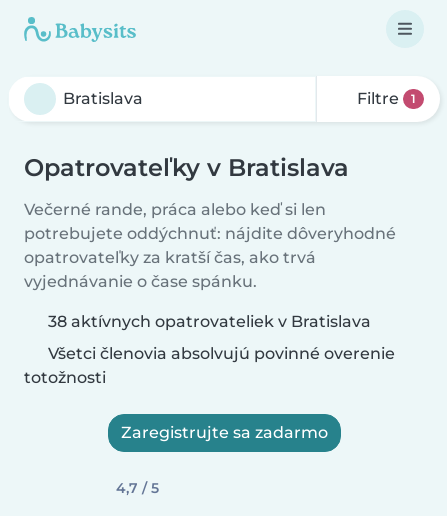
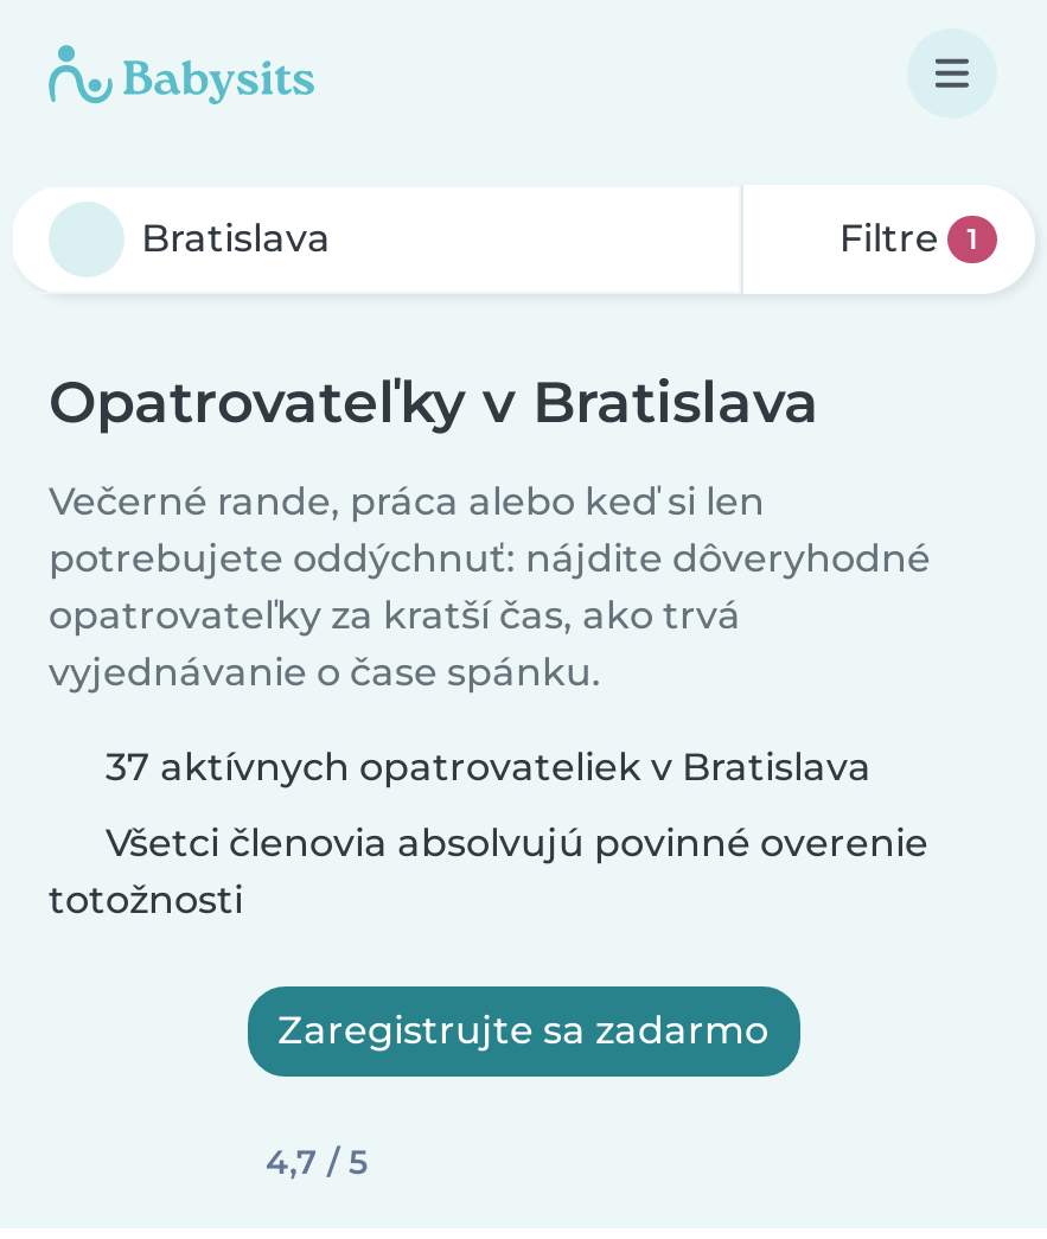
- 38 aktívnych opatrovateliek v Bratislava
+ 37 aktívnych opatrovateliek v Bratislava
